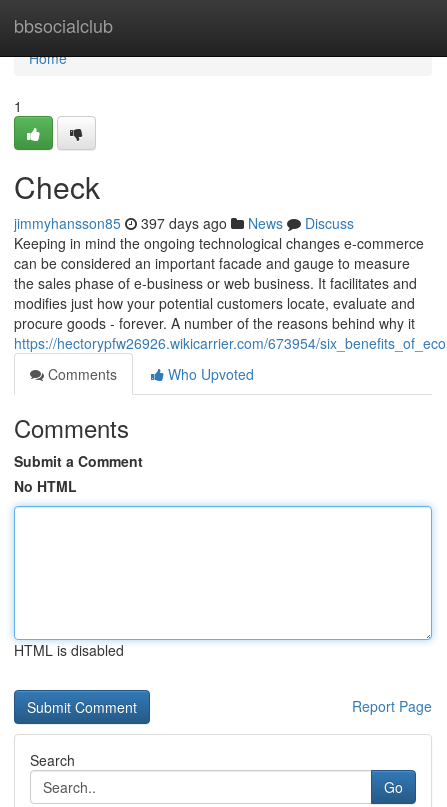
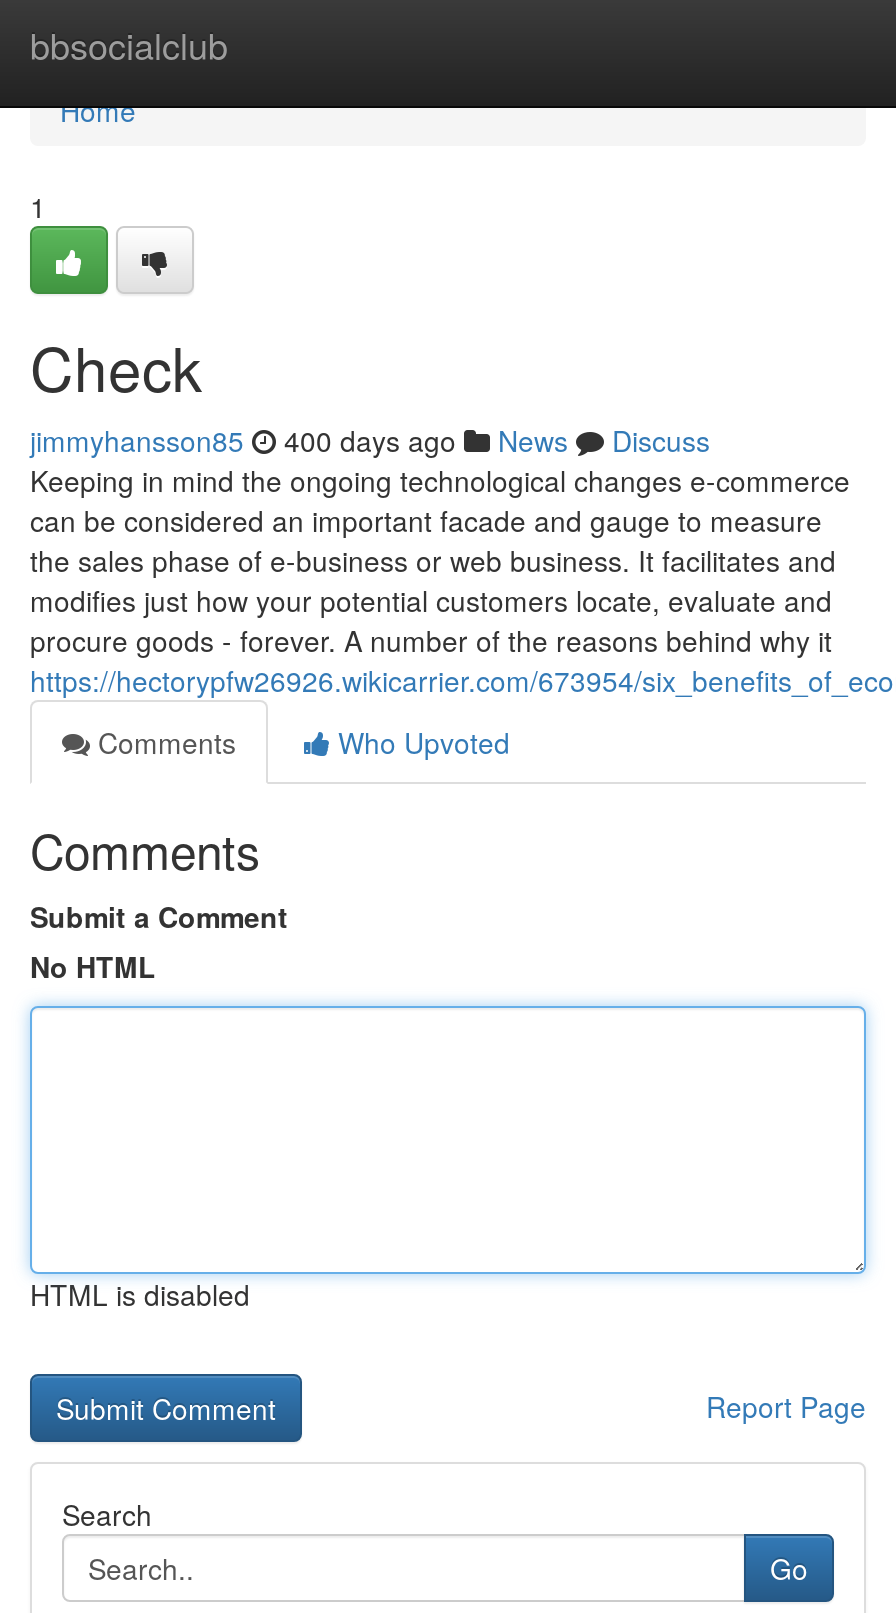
- jimmyhansson85 397 days ago News Discuss
+ jimmyhansson85 400 days ago News Discuss
